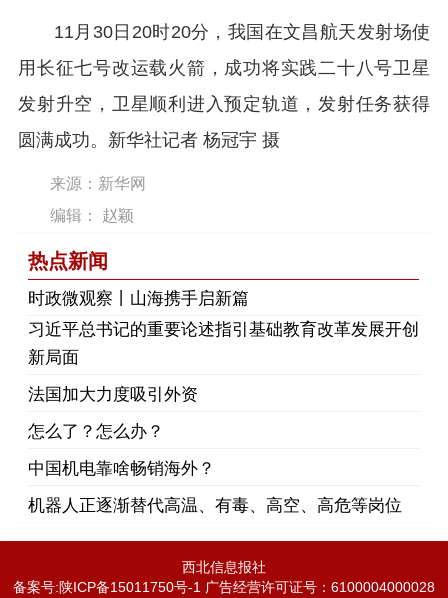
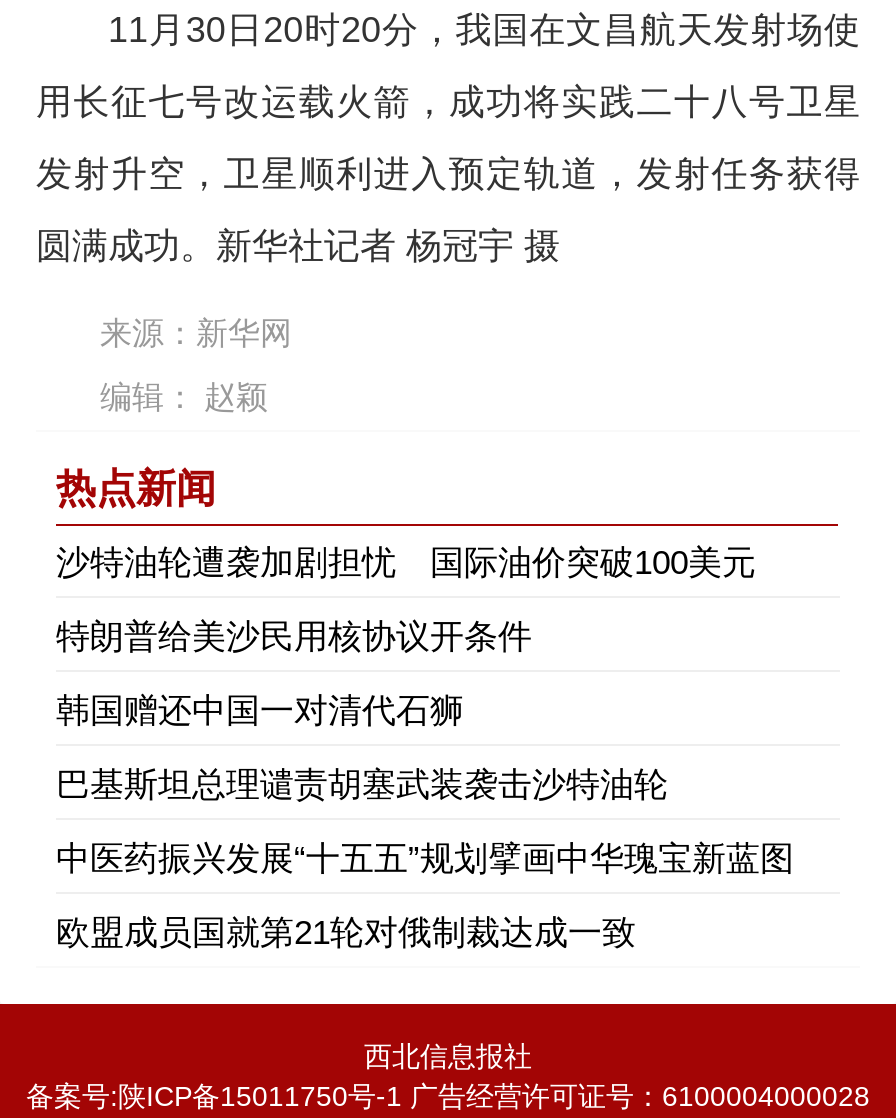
- 时政微观察丨山海携手启新篇
- 习近平总书记的重要论述指引基础教育改革发展开创
- 新局面
- 法国加大力度吸引外资
- 怎么了？怎么办？
- 中国机电靠啥畅销海外？
- 机器人正逐渐替代高温、有毒、高空、高危等岗位
+ 沙特油轮遭袭加剧担忧 国际油价突破100美元
+ 特朗普给美沙民用核协议开条件
+ 韩国赠还中国一对清代石狮
+ 巴基斯坦总理谴责胡塞武装袭击沙特油轮
+ 中医药振兴发展“十五五”规划擘画中华瑰宝新蓝图
+ 欧盟成员国就第21轮对俄制裁达成一致
